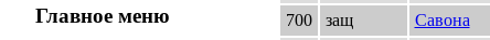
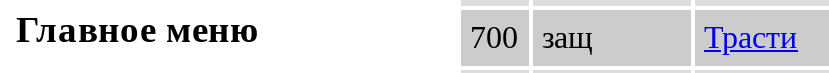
- Савона
+ Трасти
